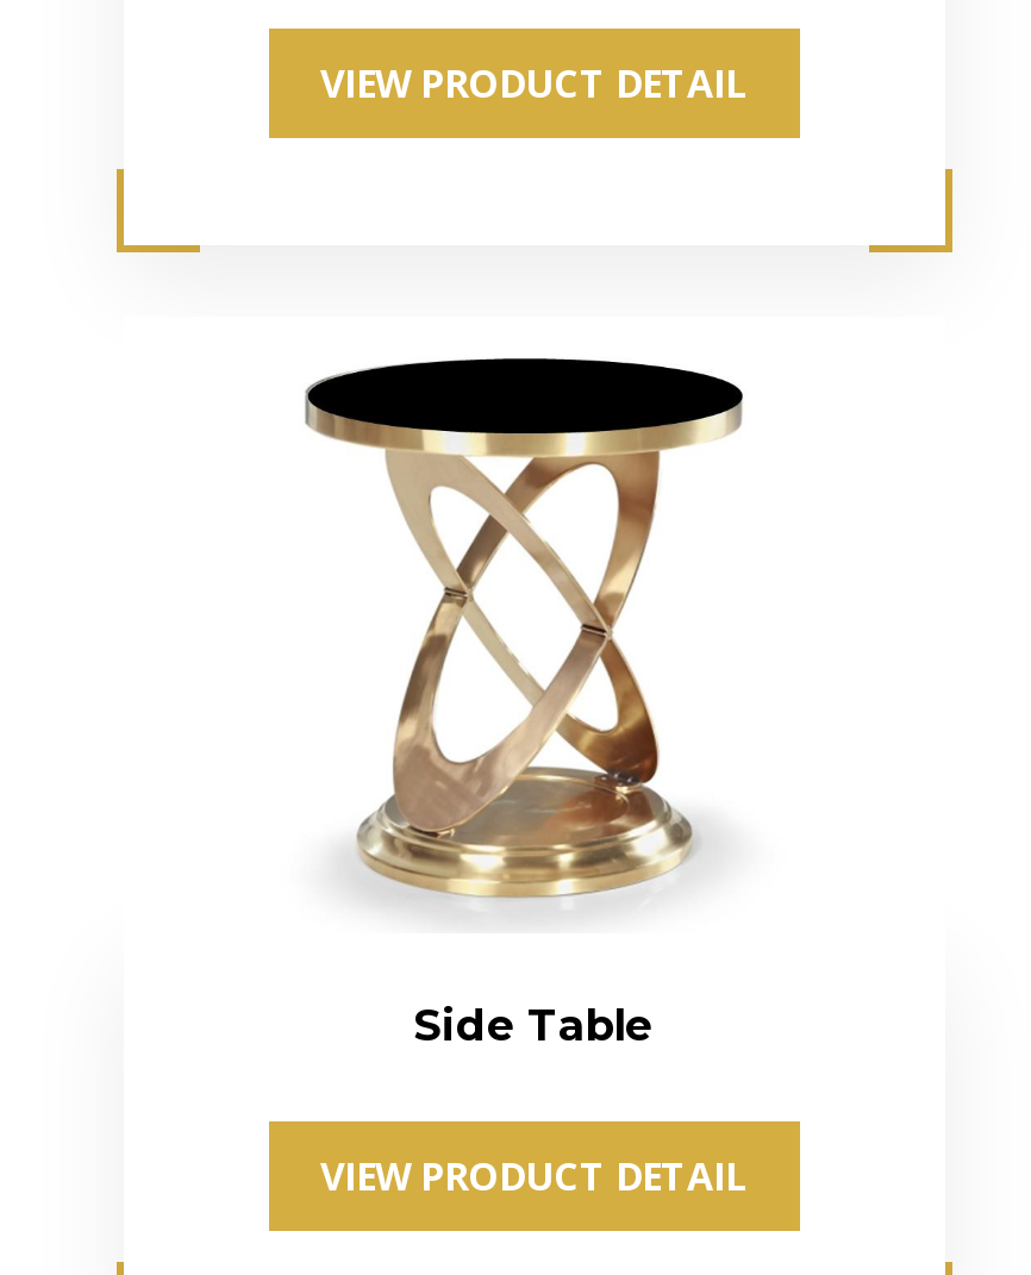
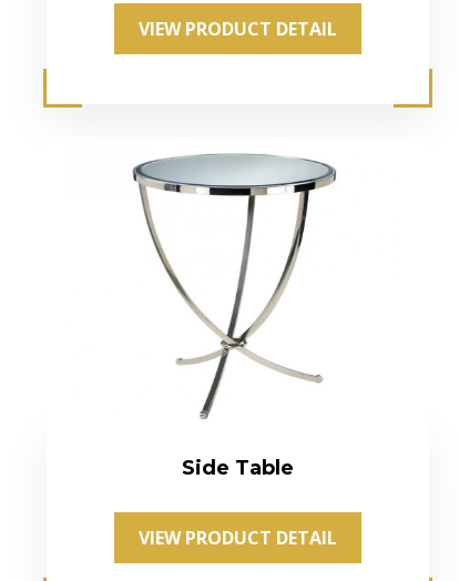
- [image]
+ [image]
